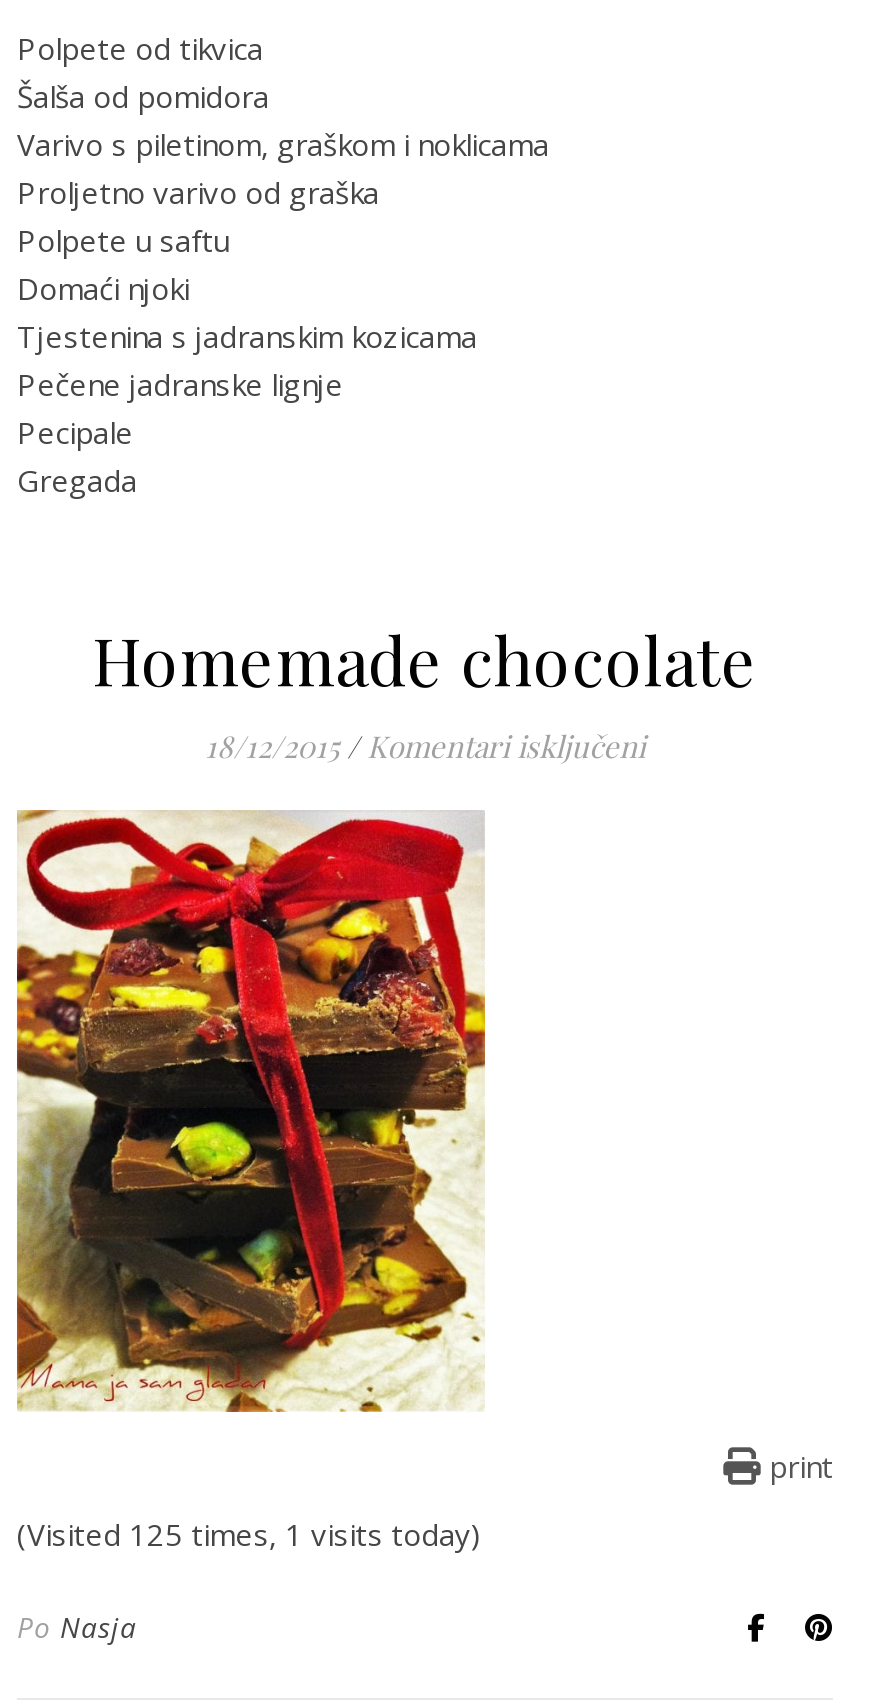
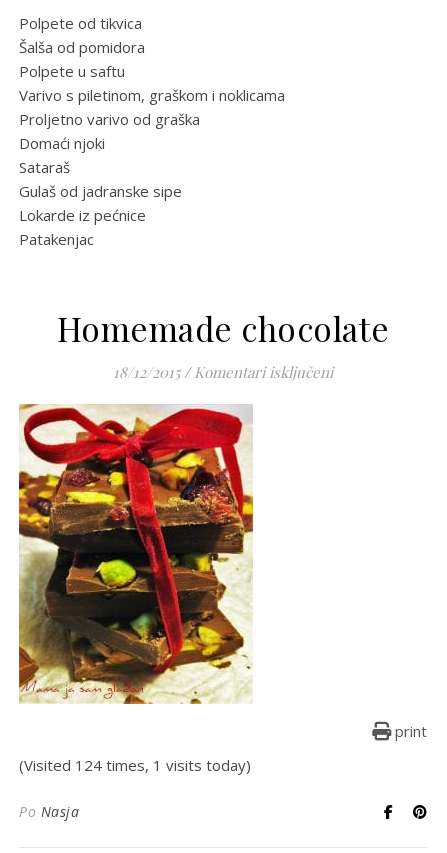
moved down: Varivo s piletinom, graškom i noklicama | Proljetno varivo od graška

moved up: Polpete u saftu

- Tjestenina s jadranskim kozicama
- Pečene jadranske lignje
- Pecipale
- Gregada
+ Sataraš
+ Gulaš od jadranske sipe
+ Lokarde iz pećnice
+ Patakenjac

- (Visited 125 times, 1 visits today)
+ (Visited 124 times, 1 visits today)
